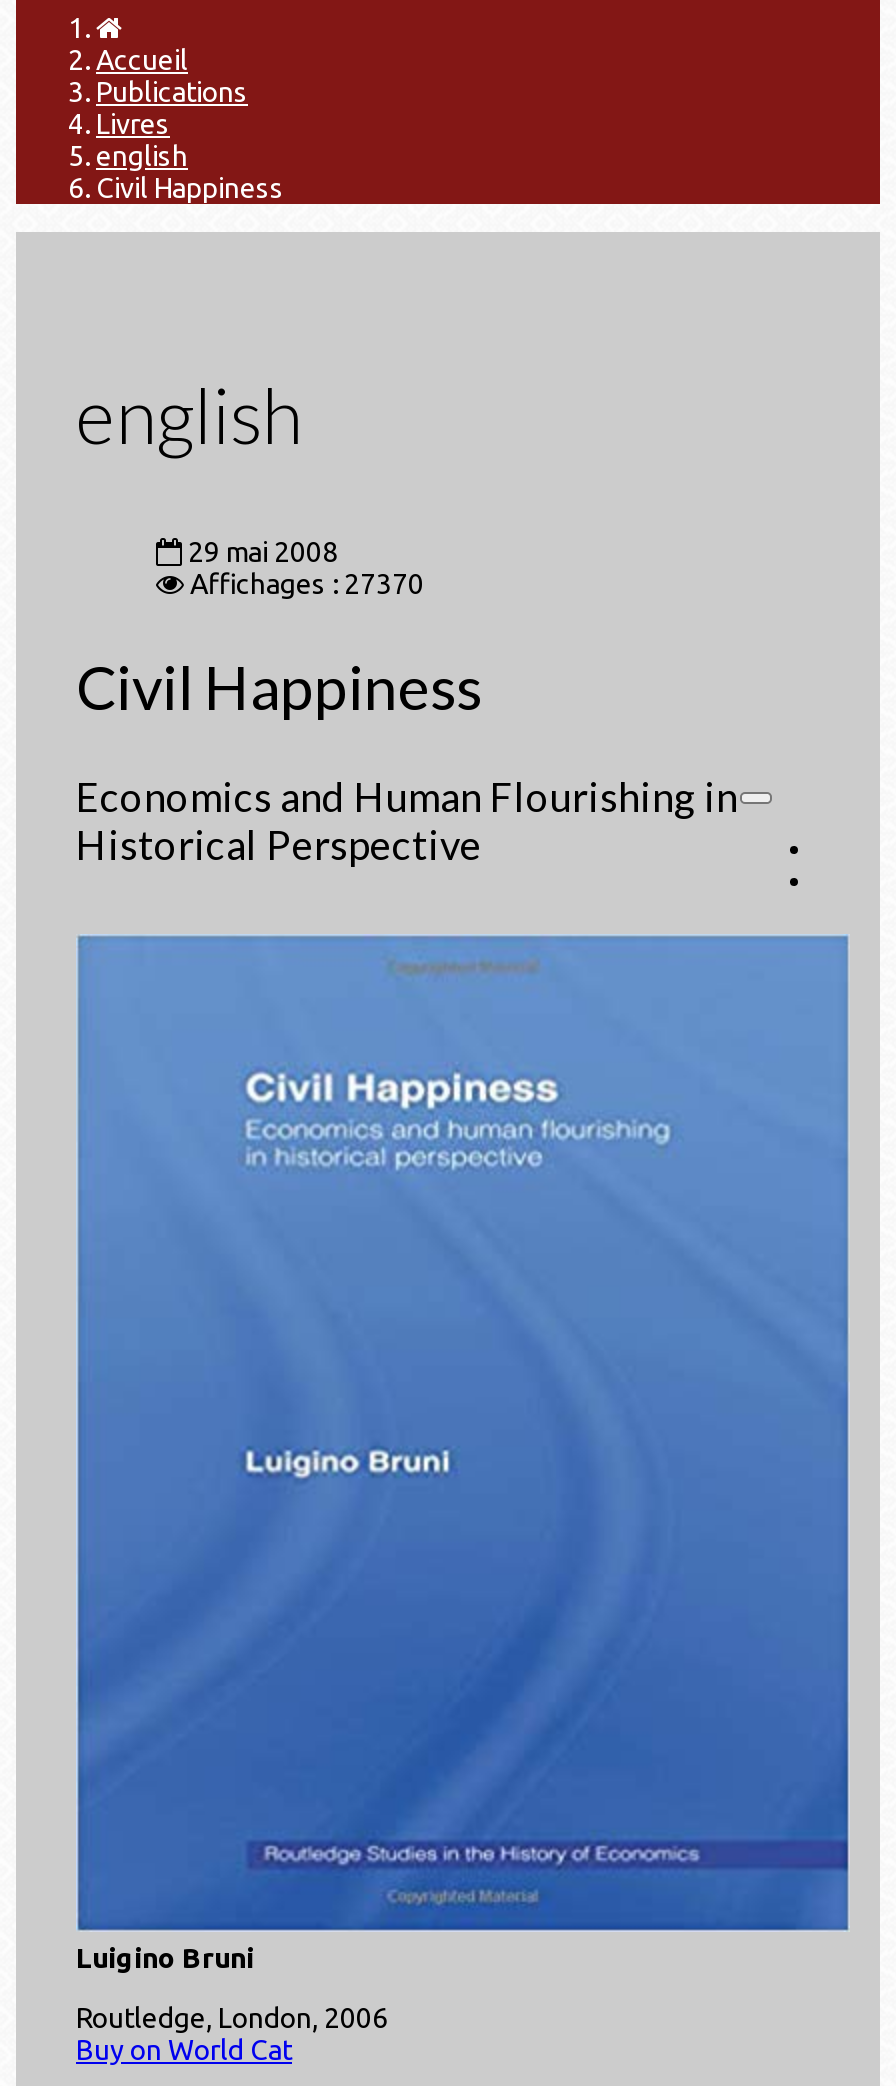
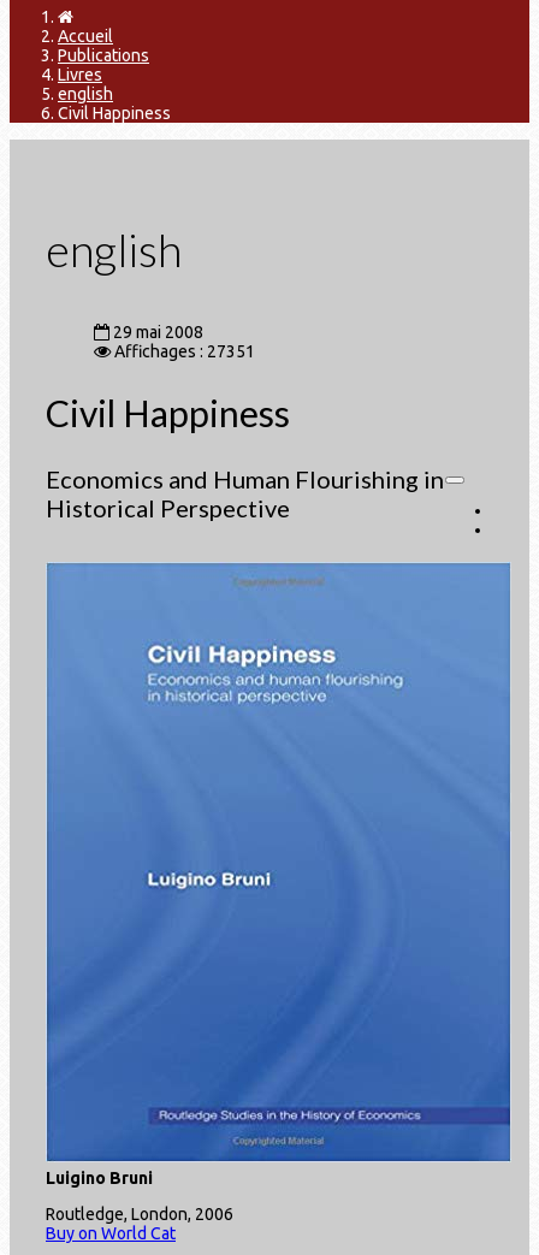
- Affichages : 27370
+ Affichages : 27351
